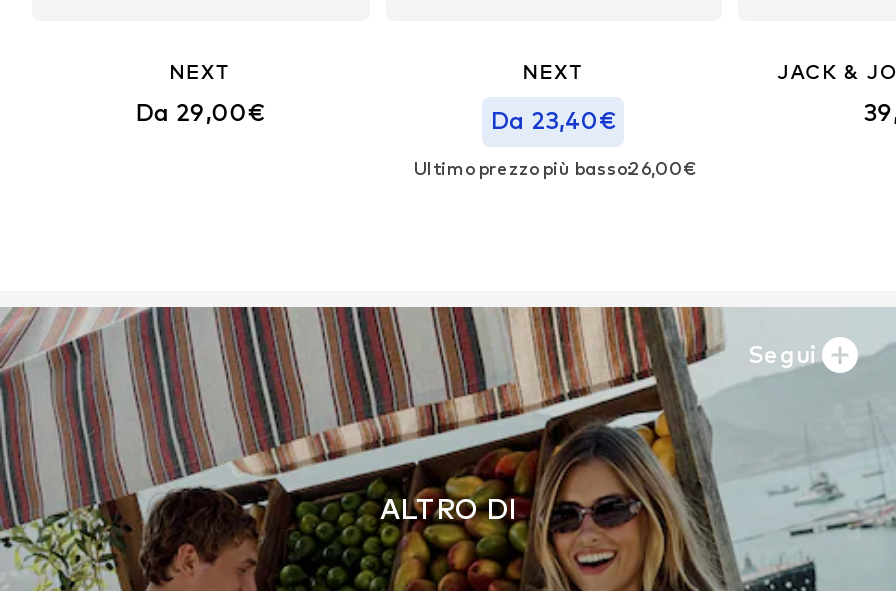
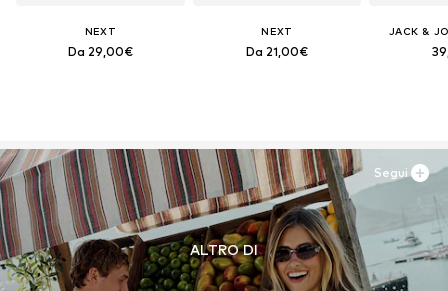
- Da 23,40€
- Ultimo prezzo più basso:26,00€
+ Da 21,00€
